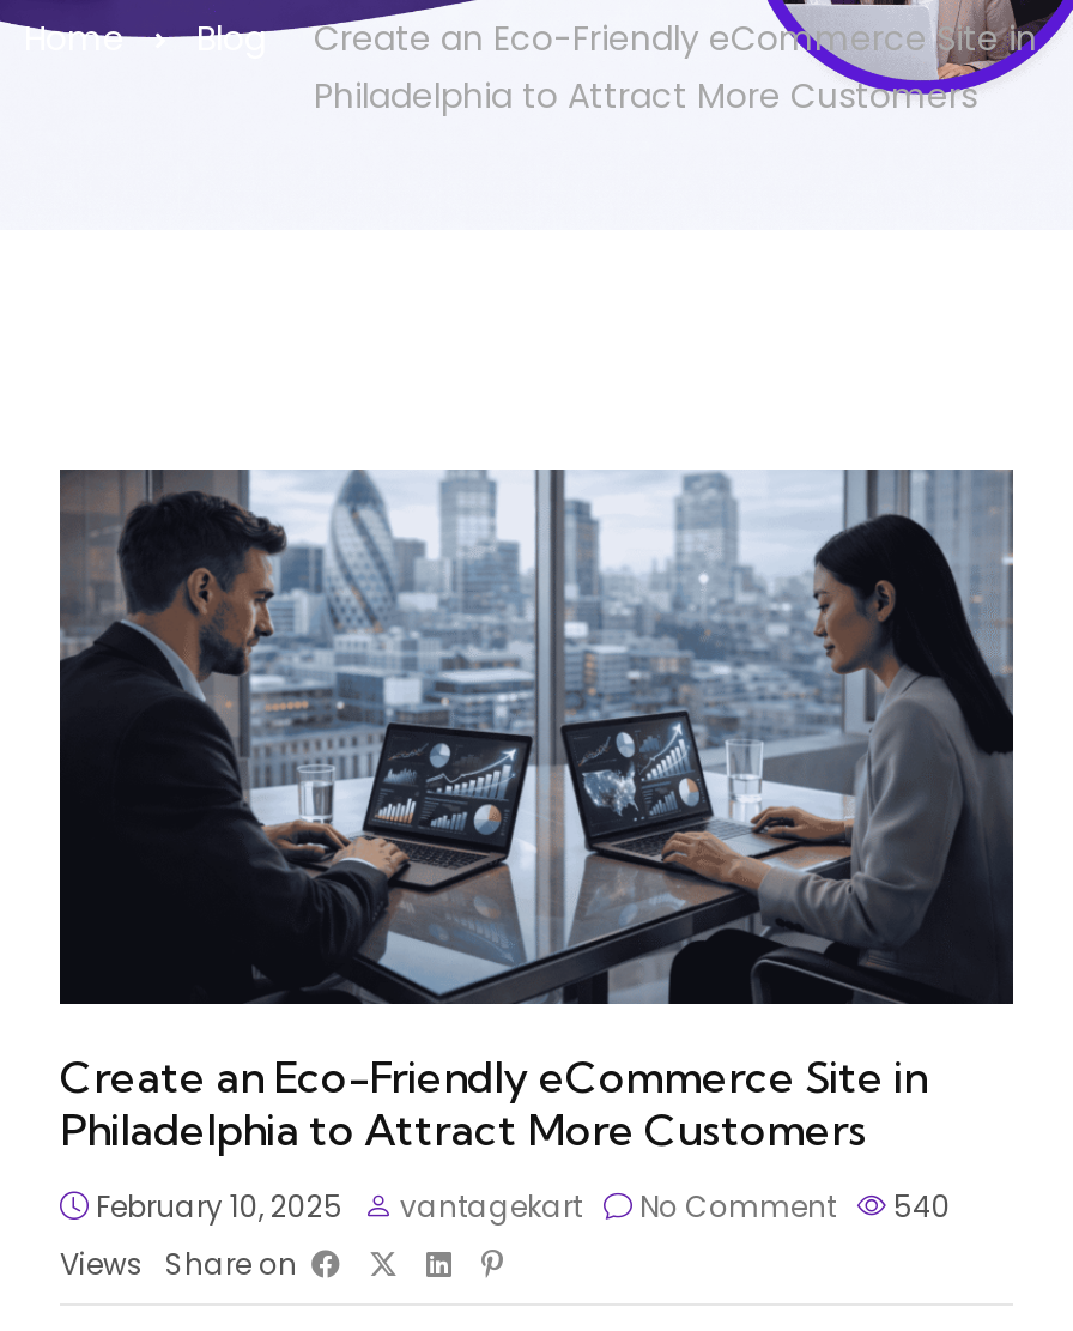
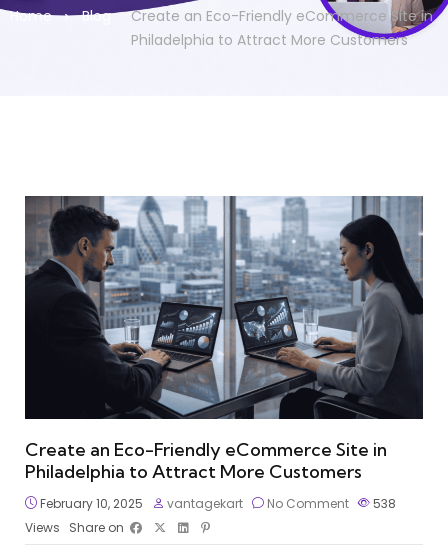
- February 10, 2025 vantagekart No Comment 540
+ February 10, 2025 vantagekart No Comment 538
